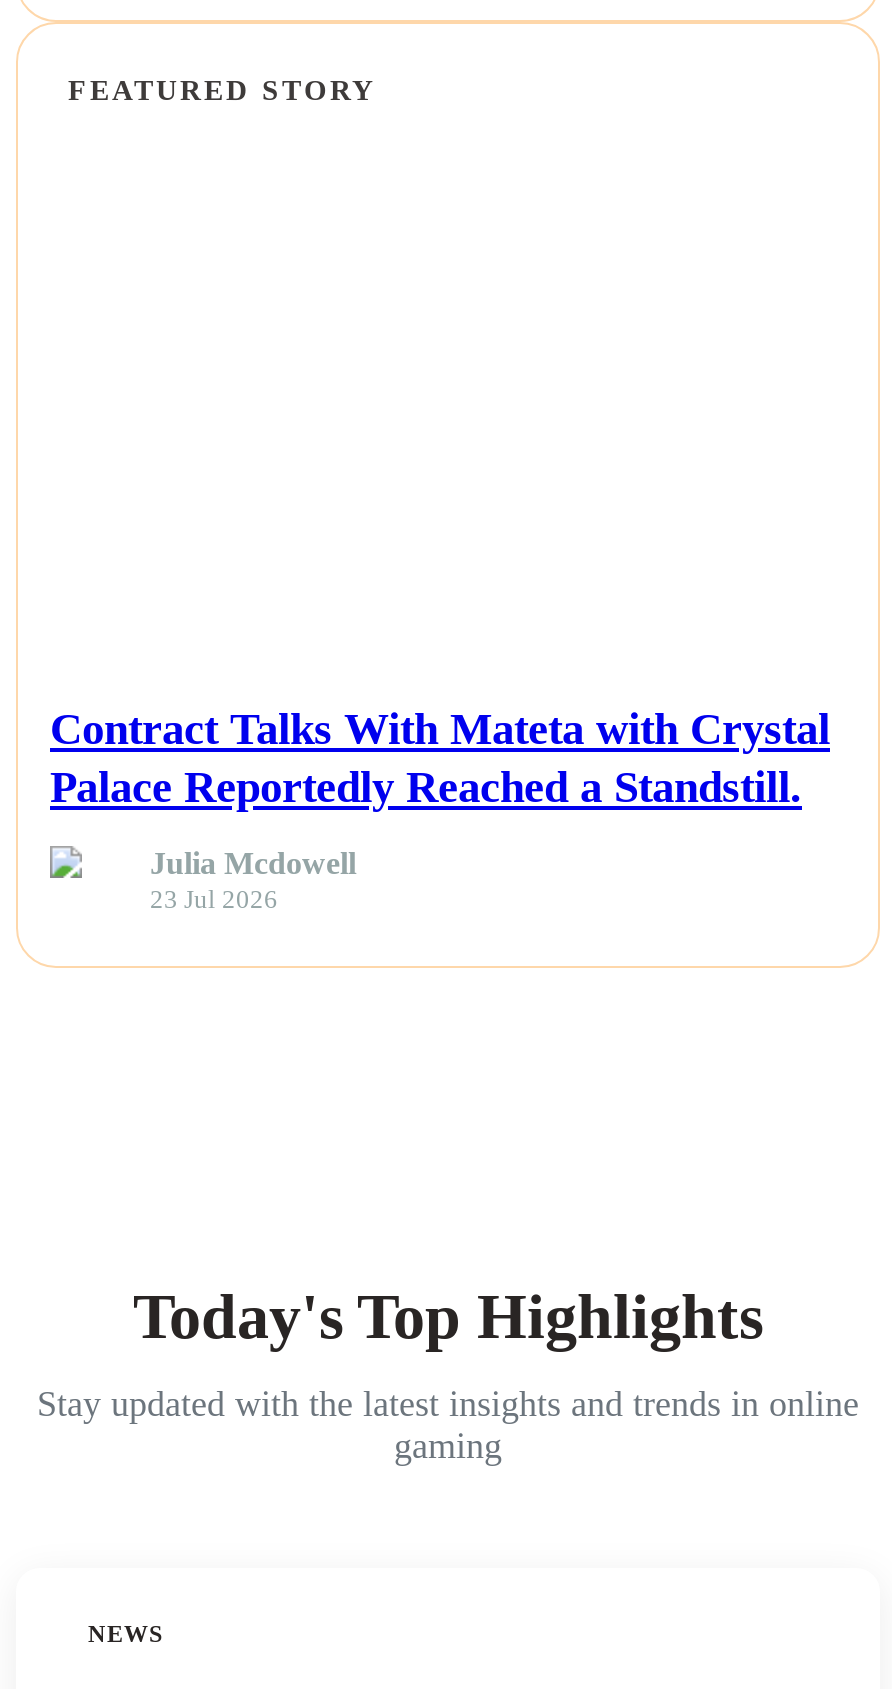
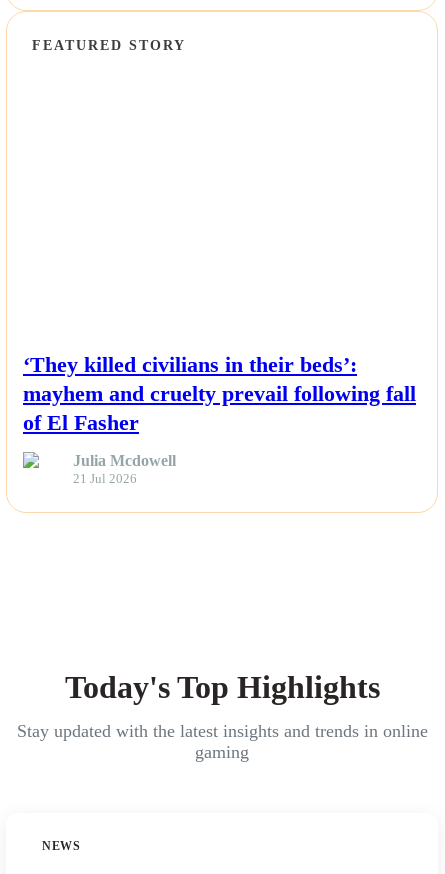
- Contract Talks With Mateta with Crystal
- Palace Reportedly Reached a Standstill.
+ ‘They killed civilians in their beds’:
+ mayhem and cruelty prevail following fall
+ of El Fasher

- 23 Jul 2026
+ 21 Jul 2026
